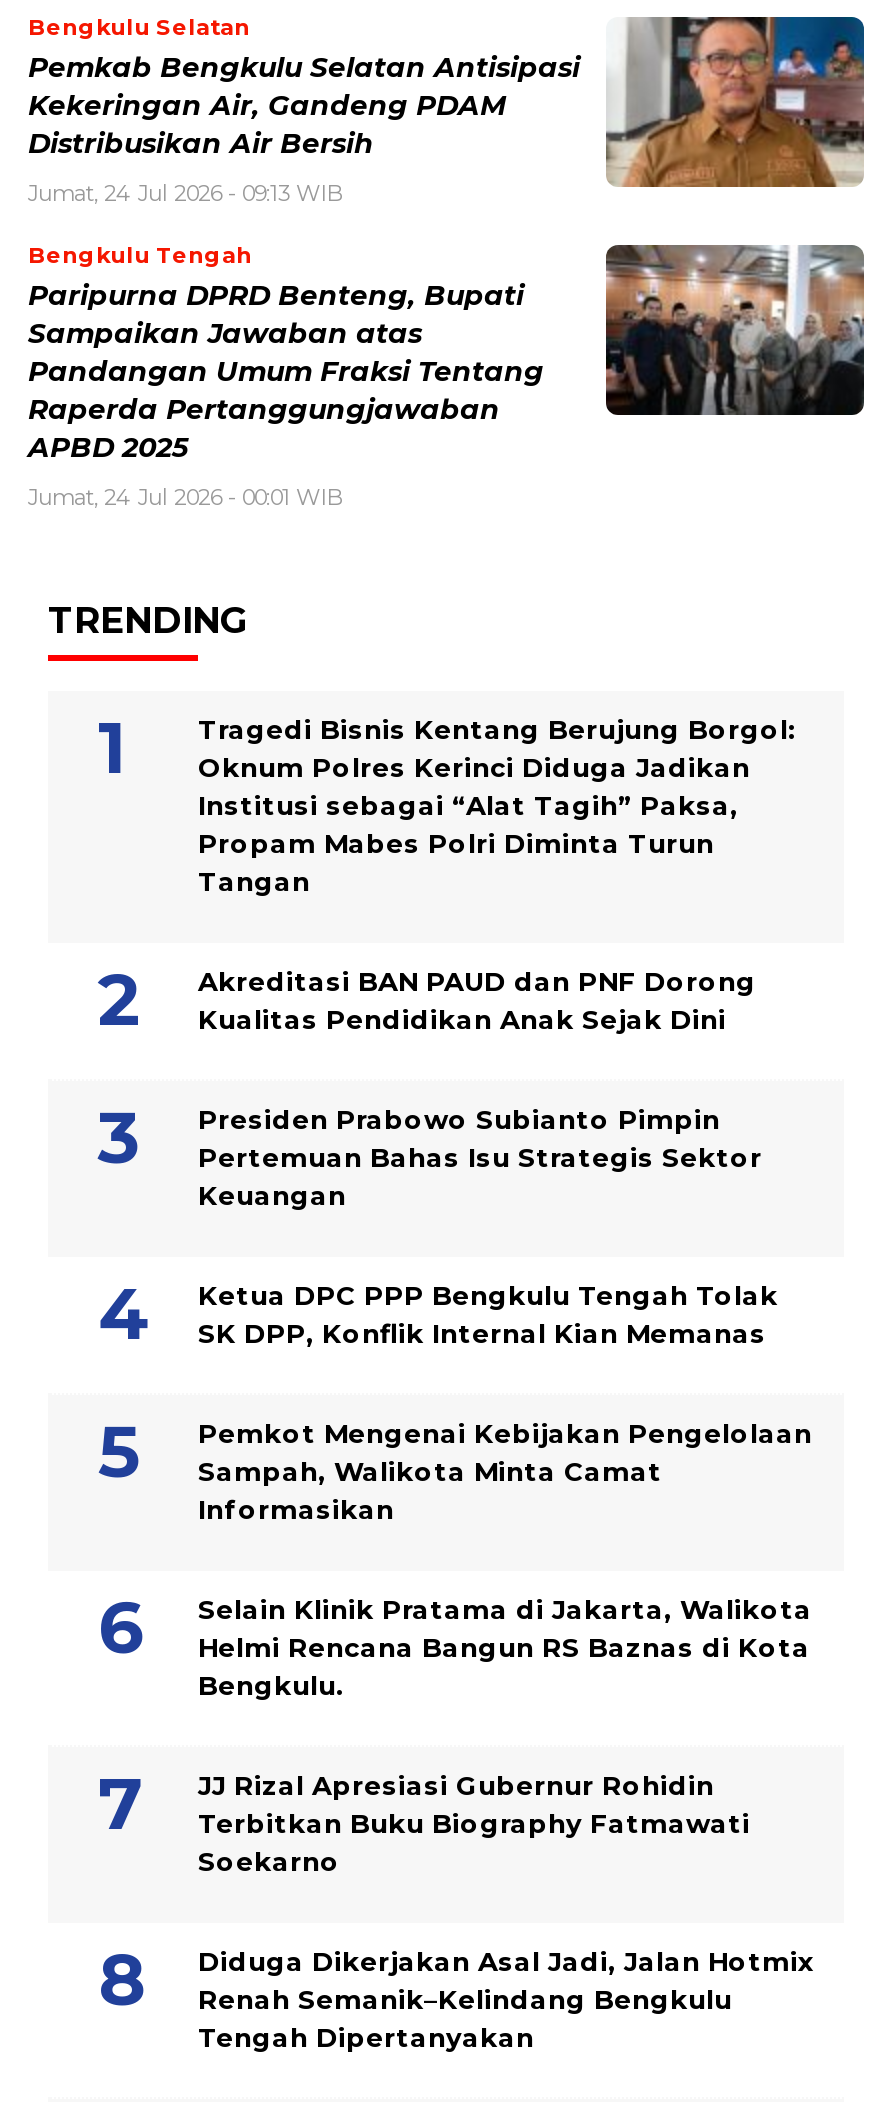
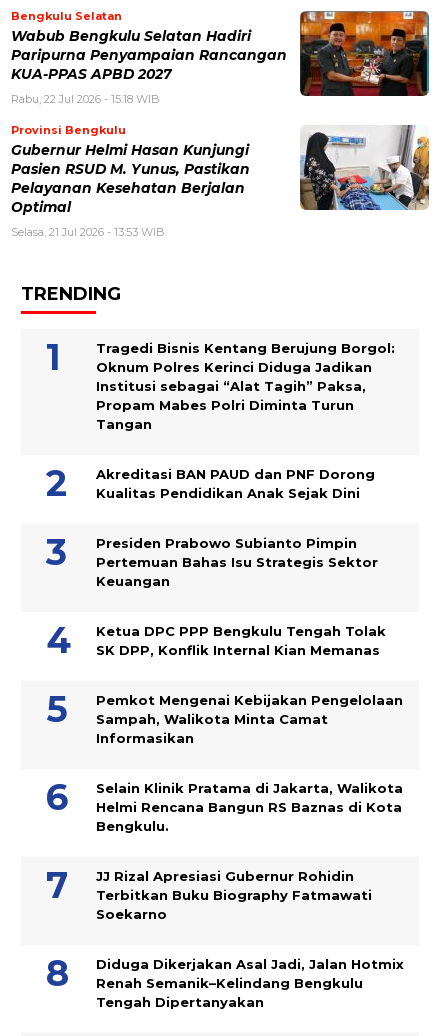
- [image]
- Pemkab Bengkulu Selatan Antisipasi
- Kekeringan Air, Gandeng PDAM
- Distribusikan Air Bersih
+ [image]
+ Wabub Bengkulu Selatan Hadiri
+ Paripurna Penyampaian Rancangan
+ KUA-PPAS APBD 2027

- Jumat, 24 Jul 2026 - 09:13 WIB
+ Rabu, 22 Jul 2026 - 15:18 WIB

- Bengkulu Tengah
- Paripurna DPRD Benteng, Bupati
- Sampaikan Jawaban atas
- Pandangan Umum Fraksi Tentang
- Raperda Pertanggungjawaban
- APBD 2025
+ Provinsi Bengkulu
+ Gubernur Helmi Hasan Kunjungi
+ Pasien RSUD M. Yunus, Pastikan
+ Pelayanan Kesehatan Berjalan
+ Optimal

- [image]
+ [image]

- Jumat, 24 Jul 2026 - 00:01 WIB
+ Selasa, 21 Jul 2026 - 13:53 WIB
